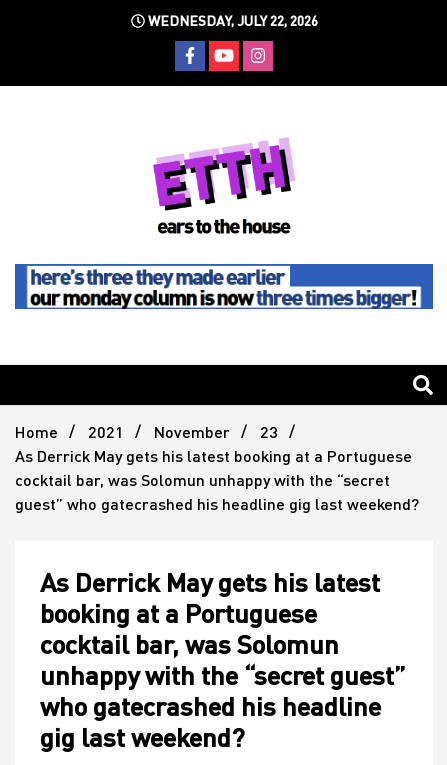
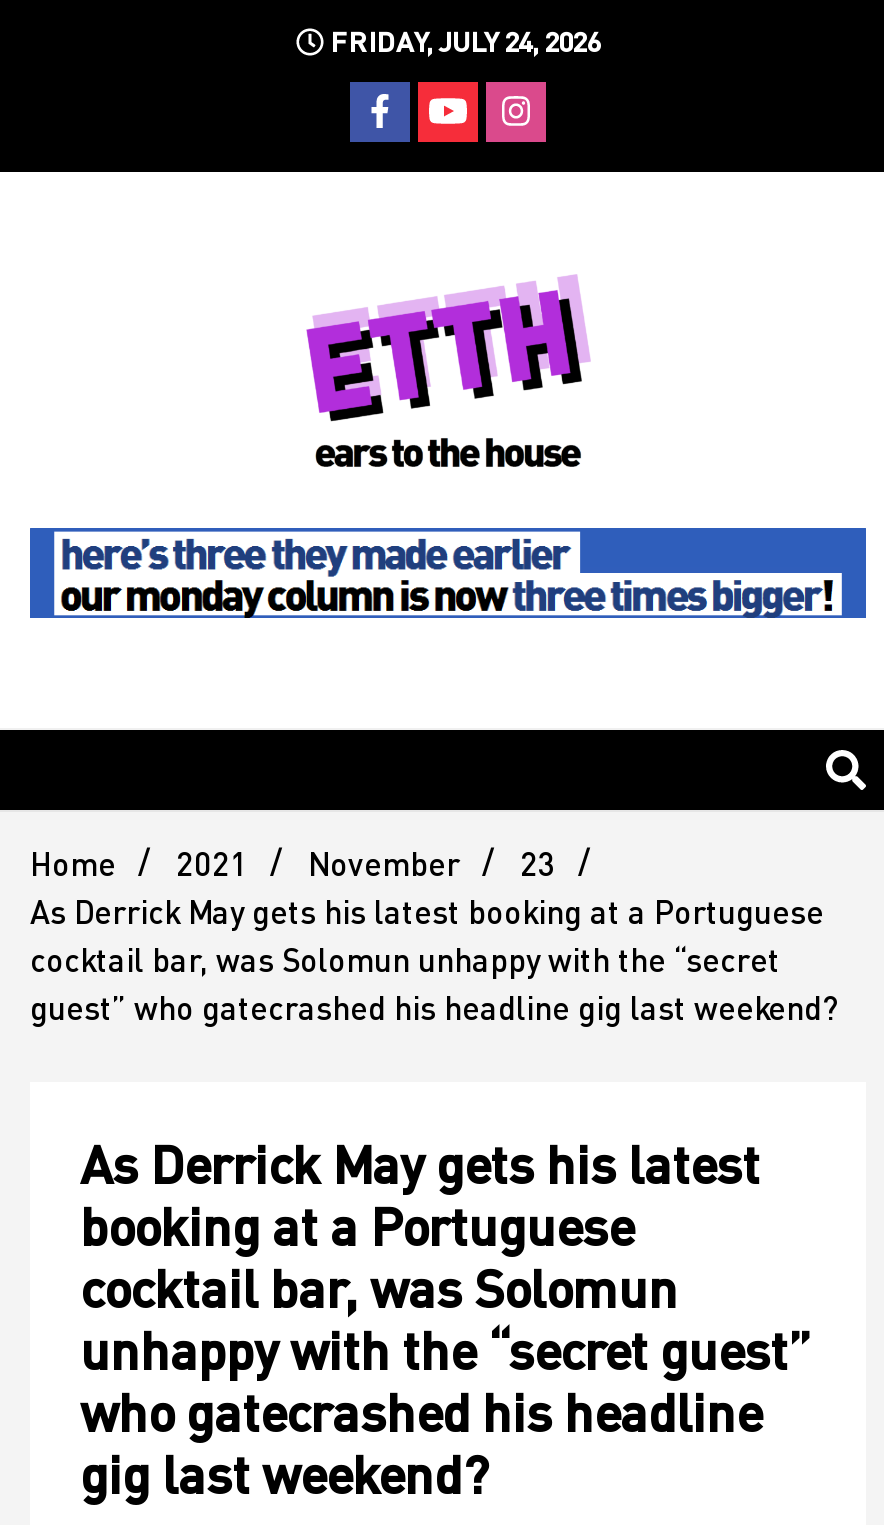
- WEDNESDAY, JULY 22, 2026
+ FRIDAY, JULY 24, 2026
